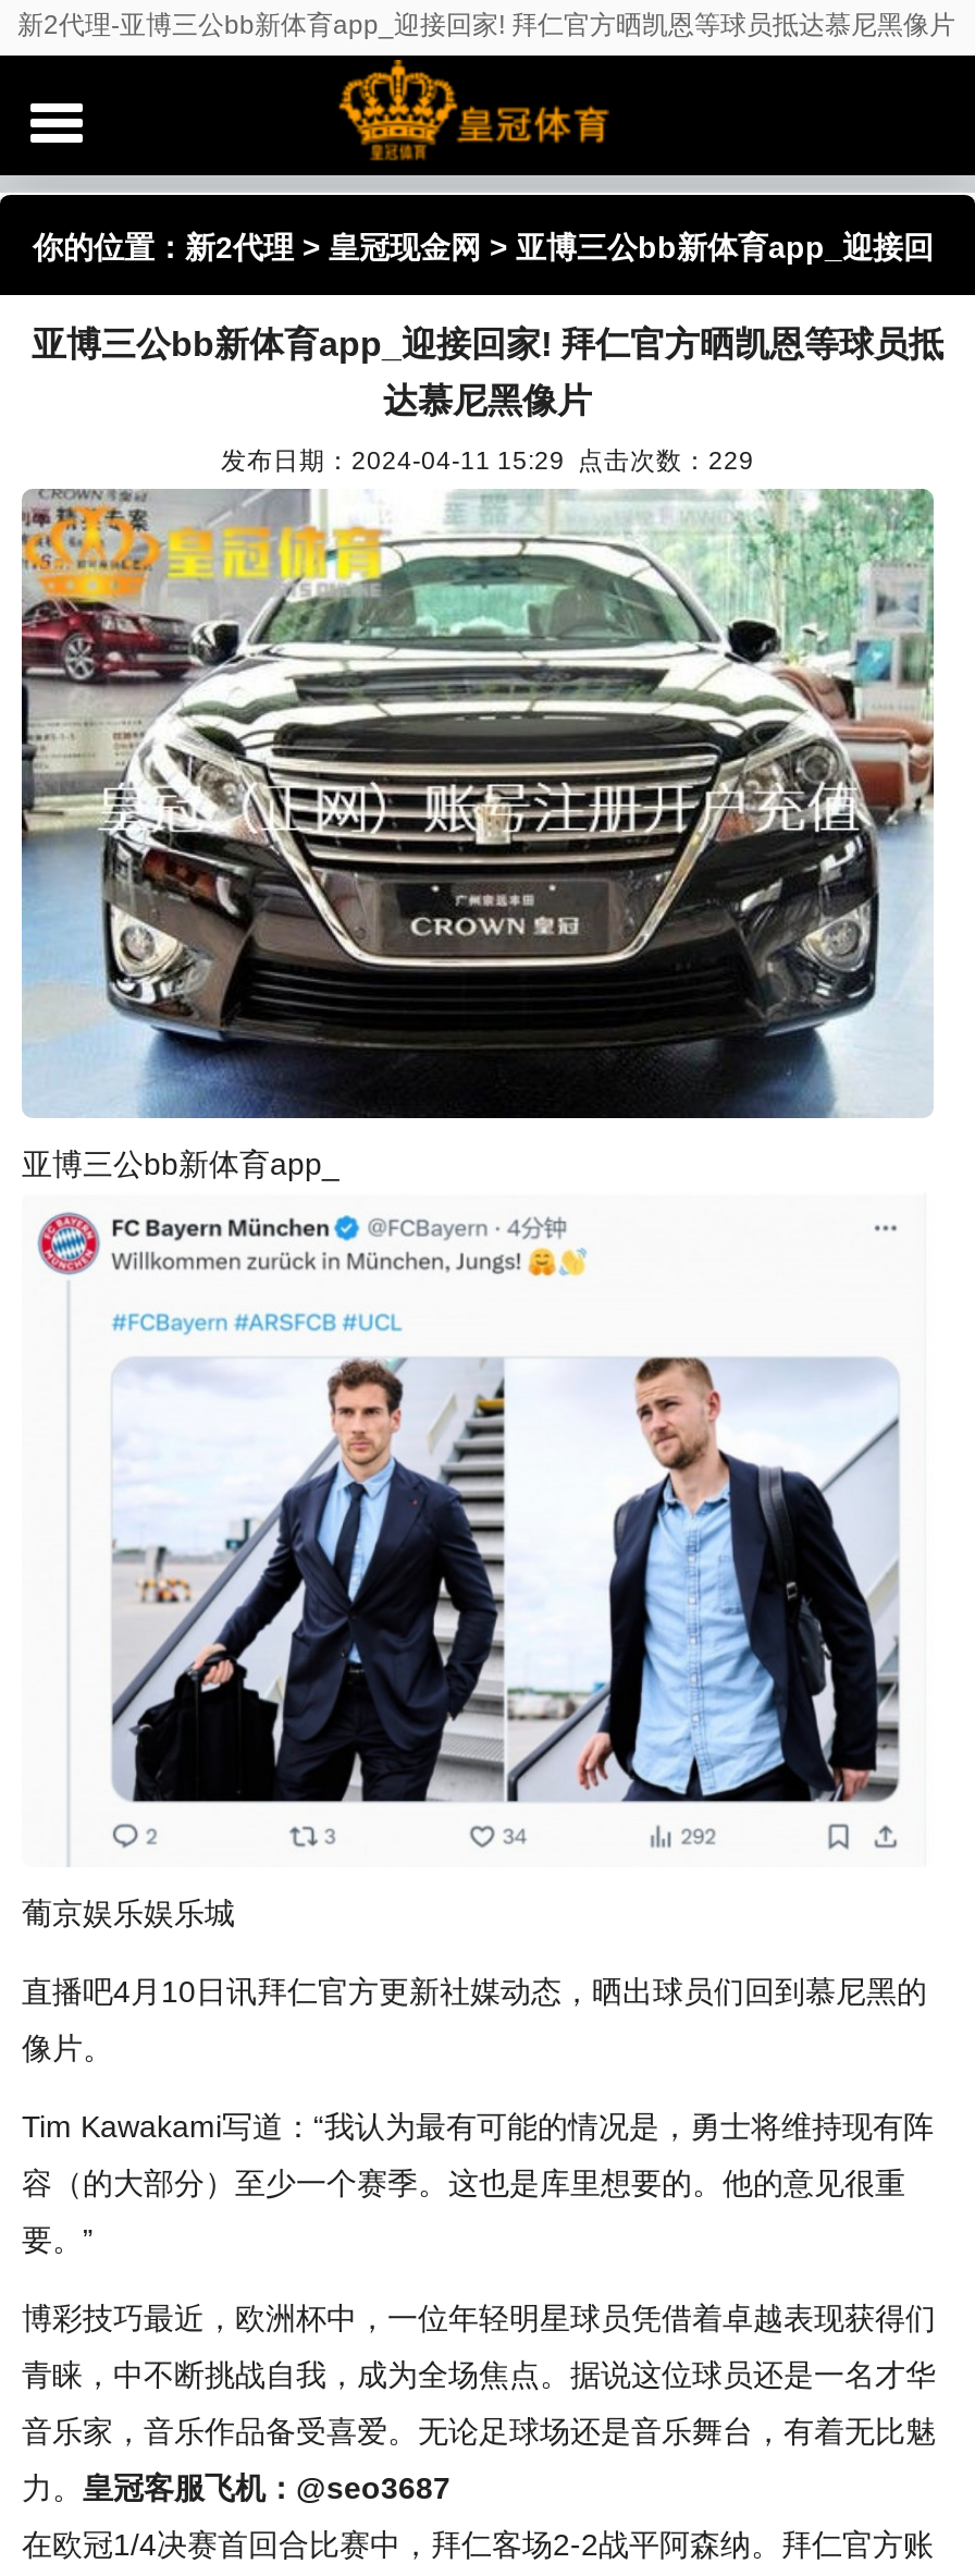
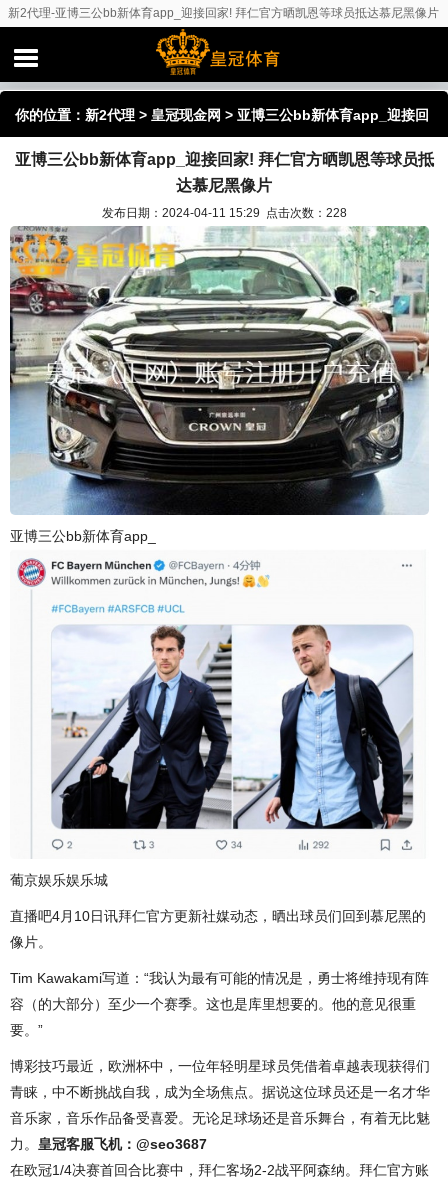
- 发布日期：2024-04-11 15:29 点击次数：229
+ 发布日期：2024-04-11 15:29 点击次数：228
